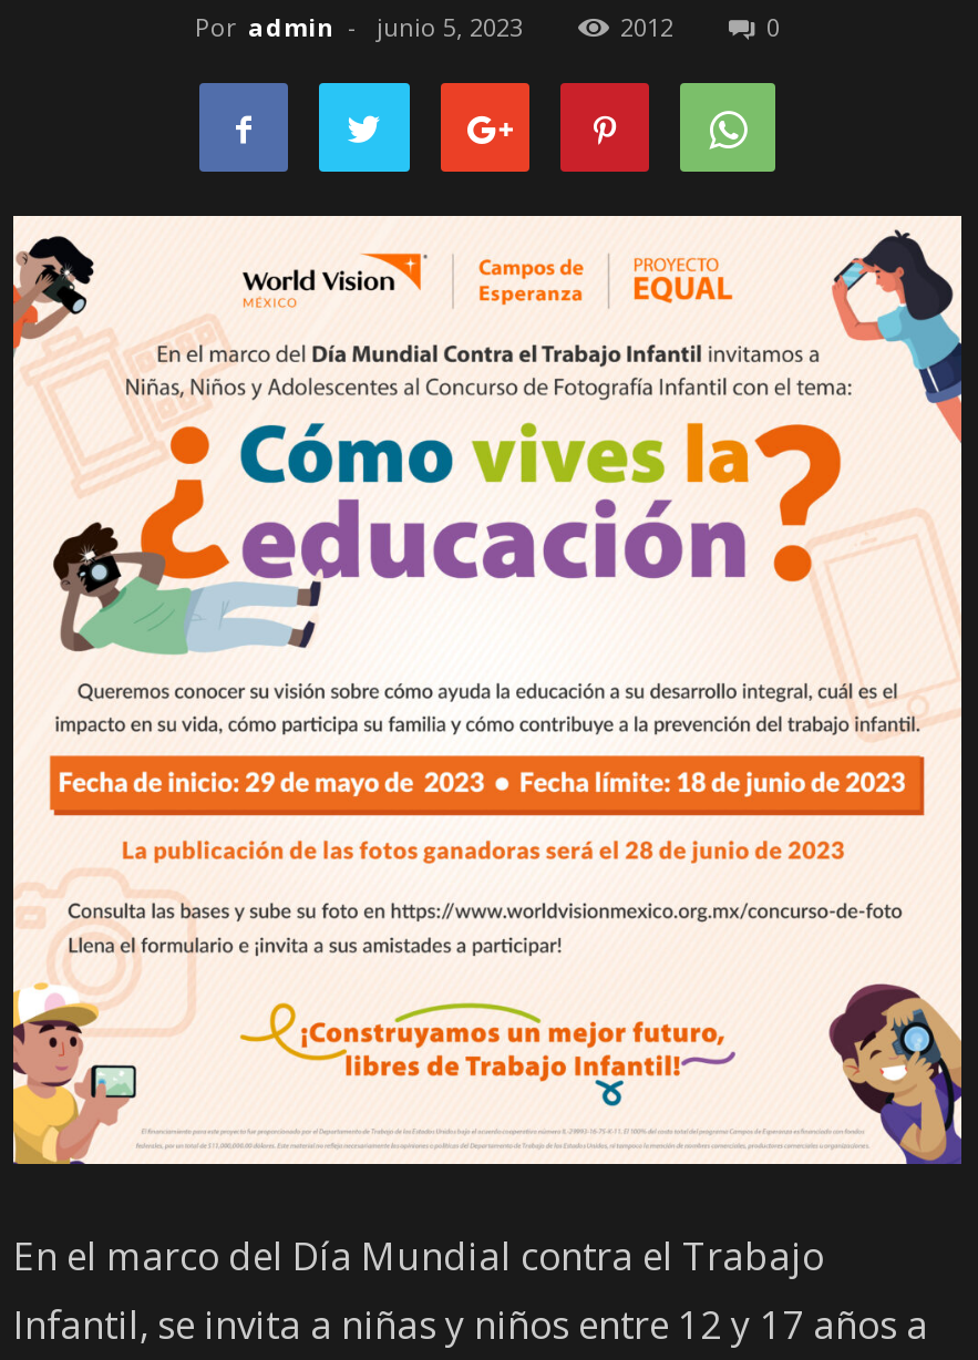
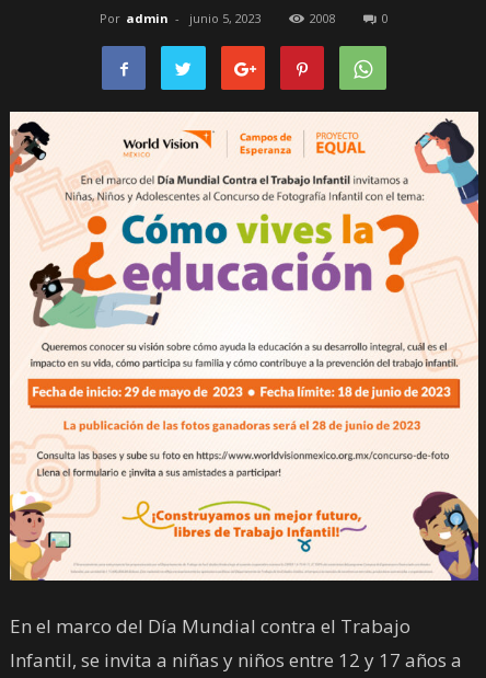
- 2012
+ 2008
